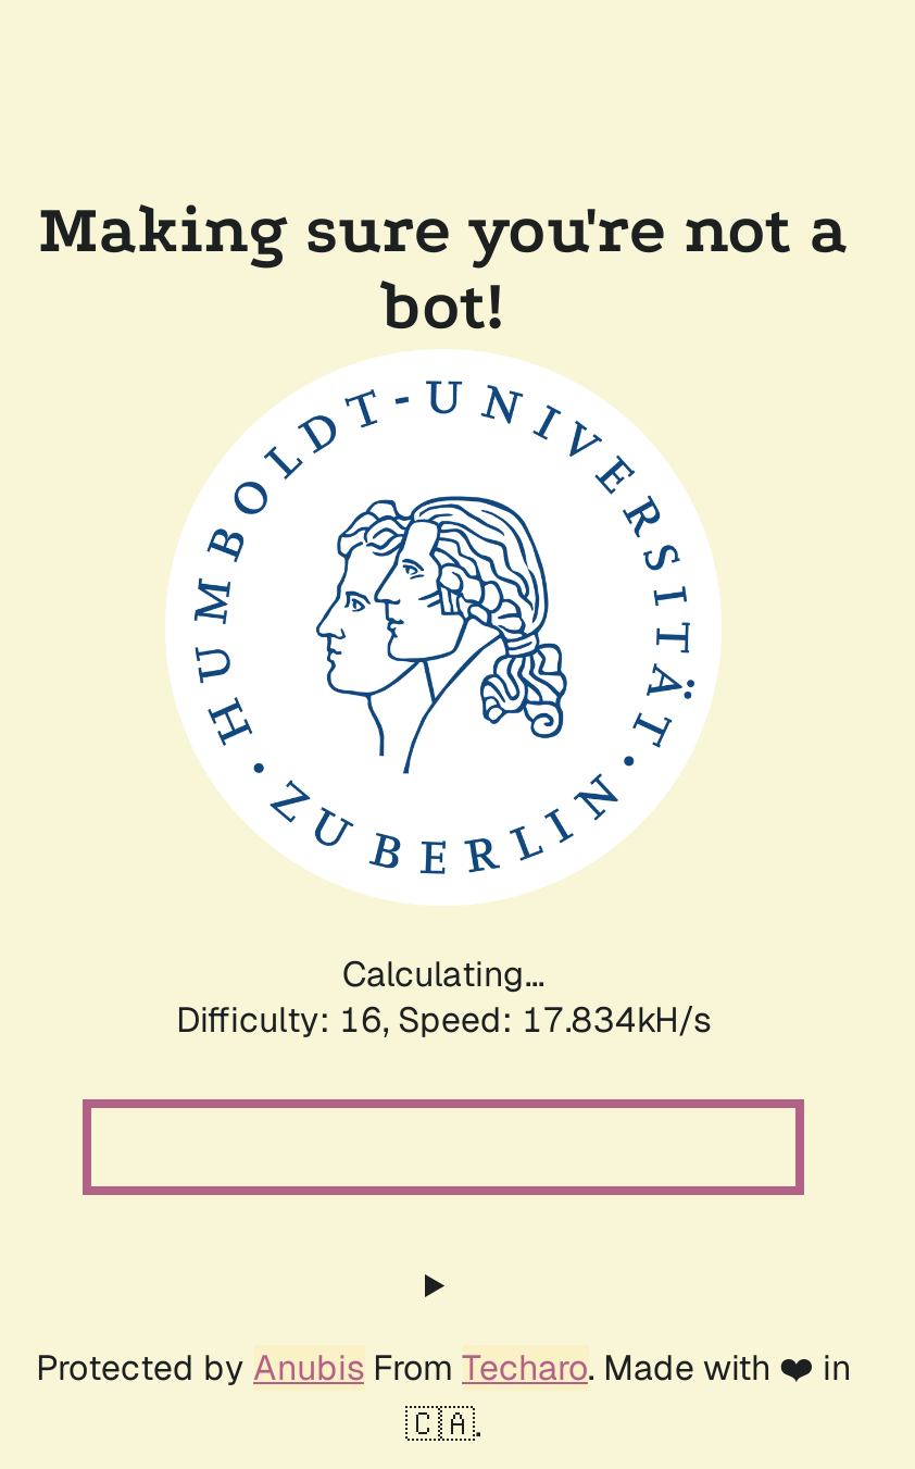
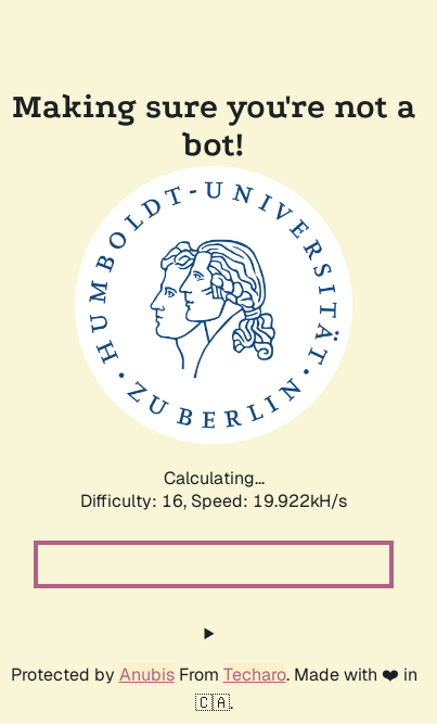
- Difficulty: 16, Speed: 17.834kH/s
+ Difficulty: 16, Speed: 19.922kH/s
